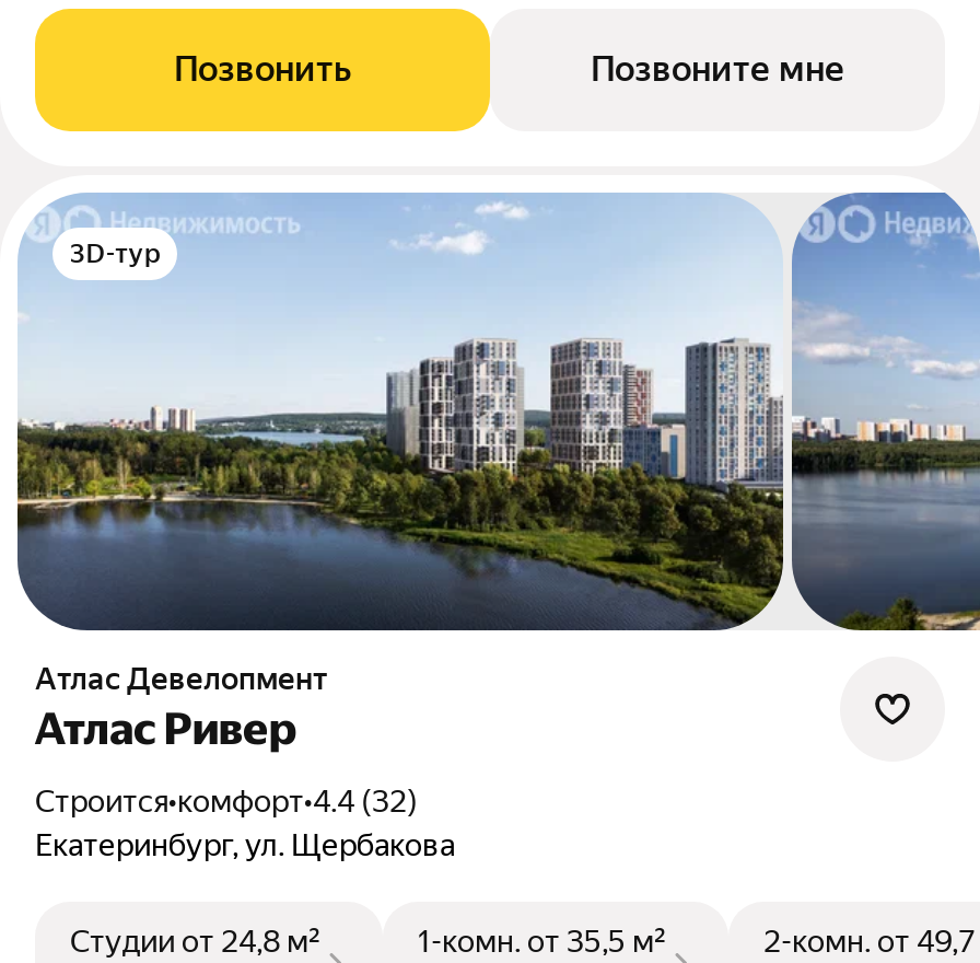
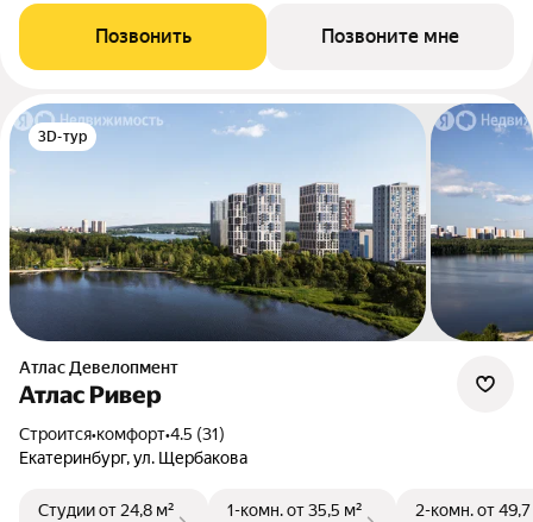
- Строится•комфорт•4.4 (32)
+ Строится•комфорт•4.5 (31)
